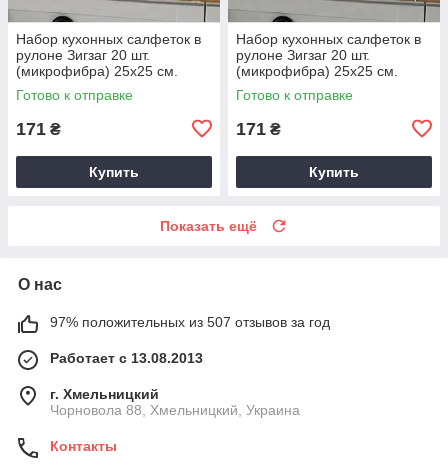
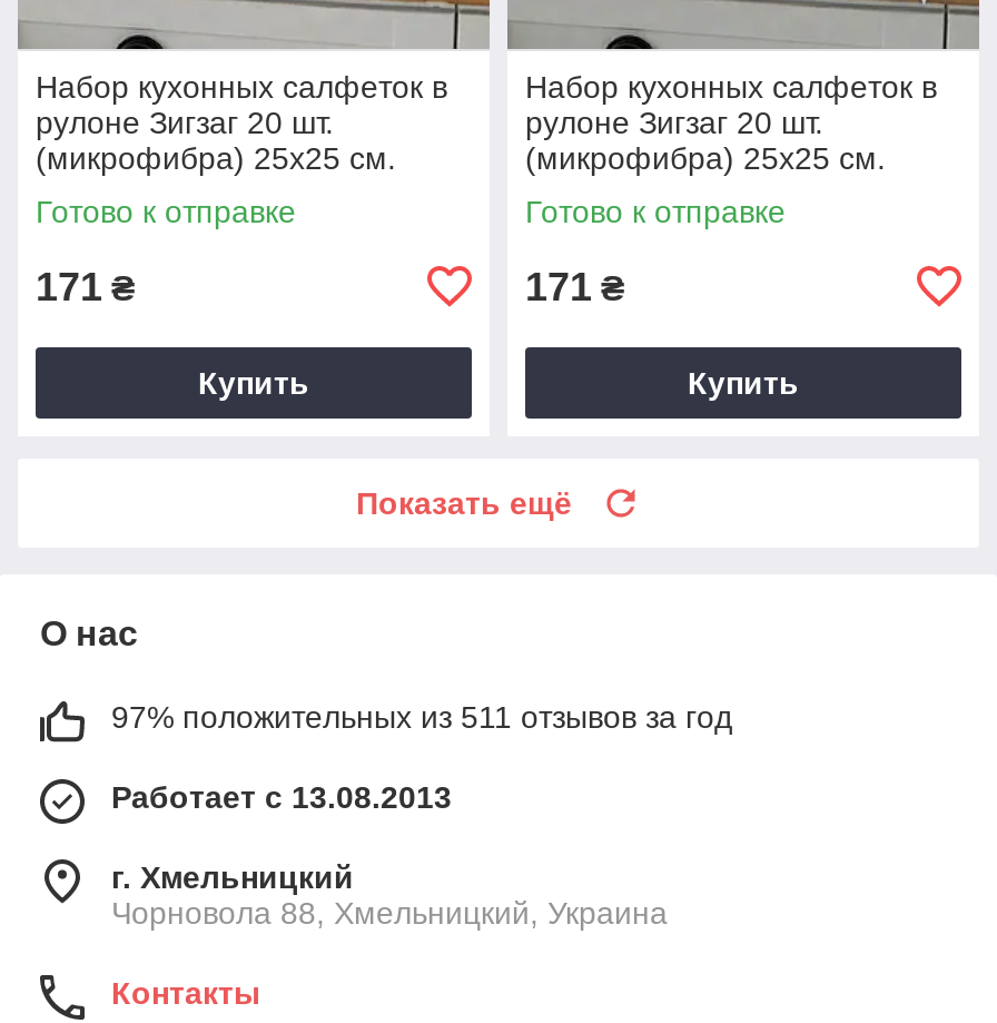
- 97% положительных из 507 отзывов за год
+ 97% положительных из 511 отзывов за год
